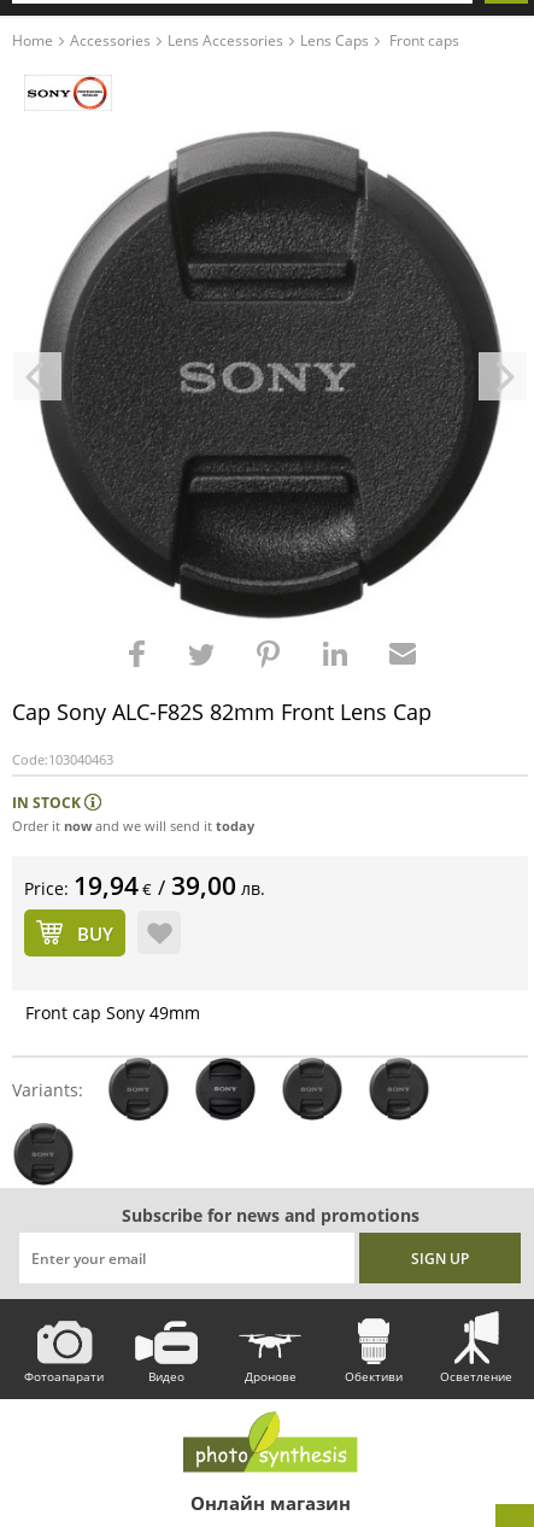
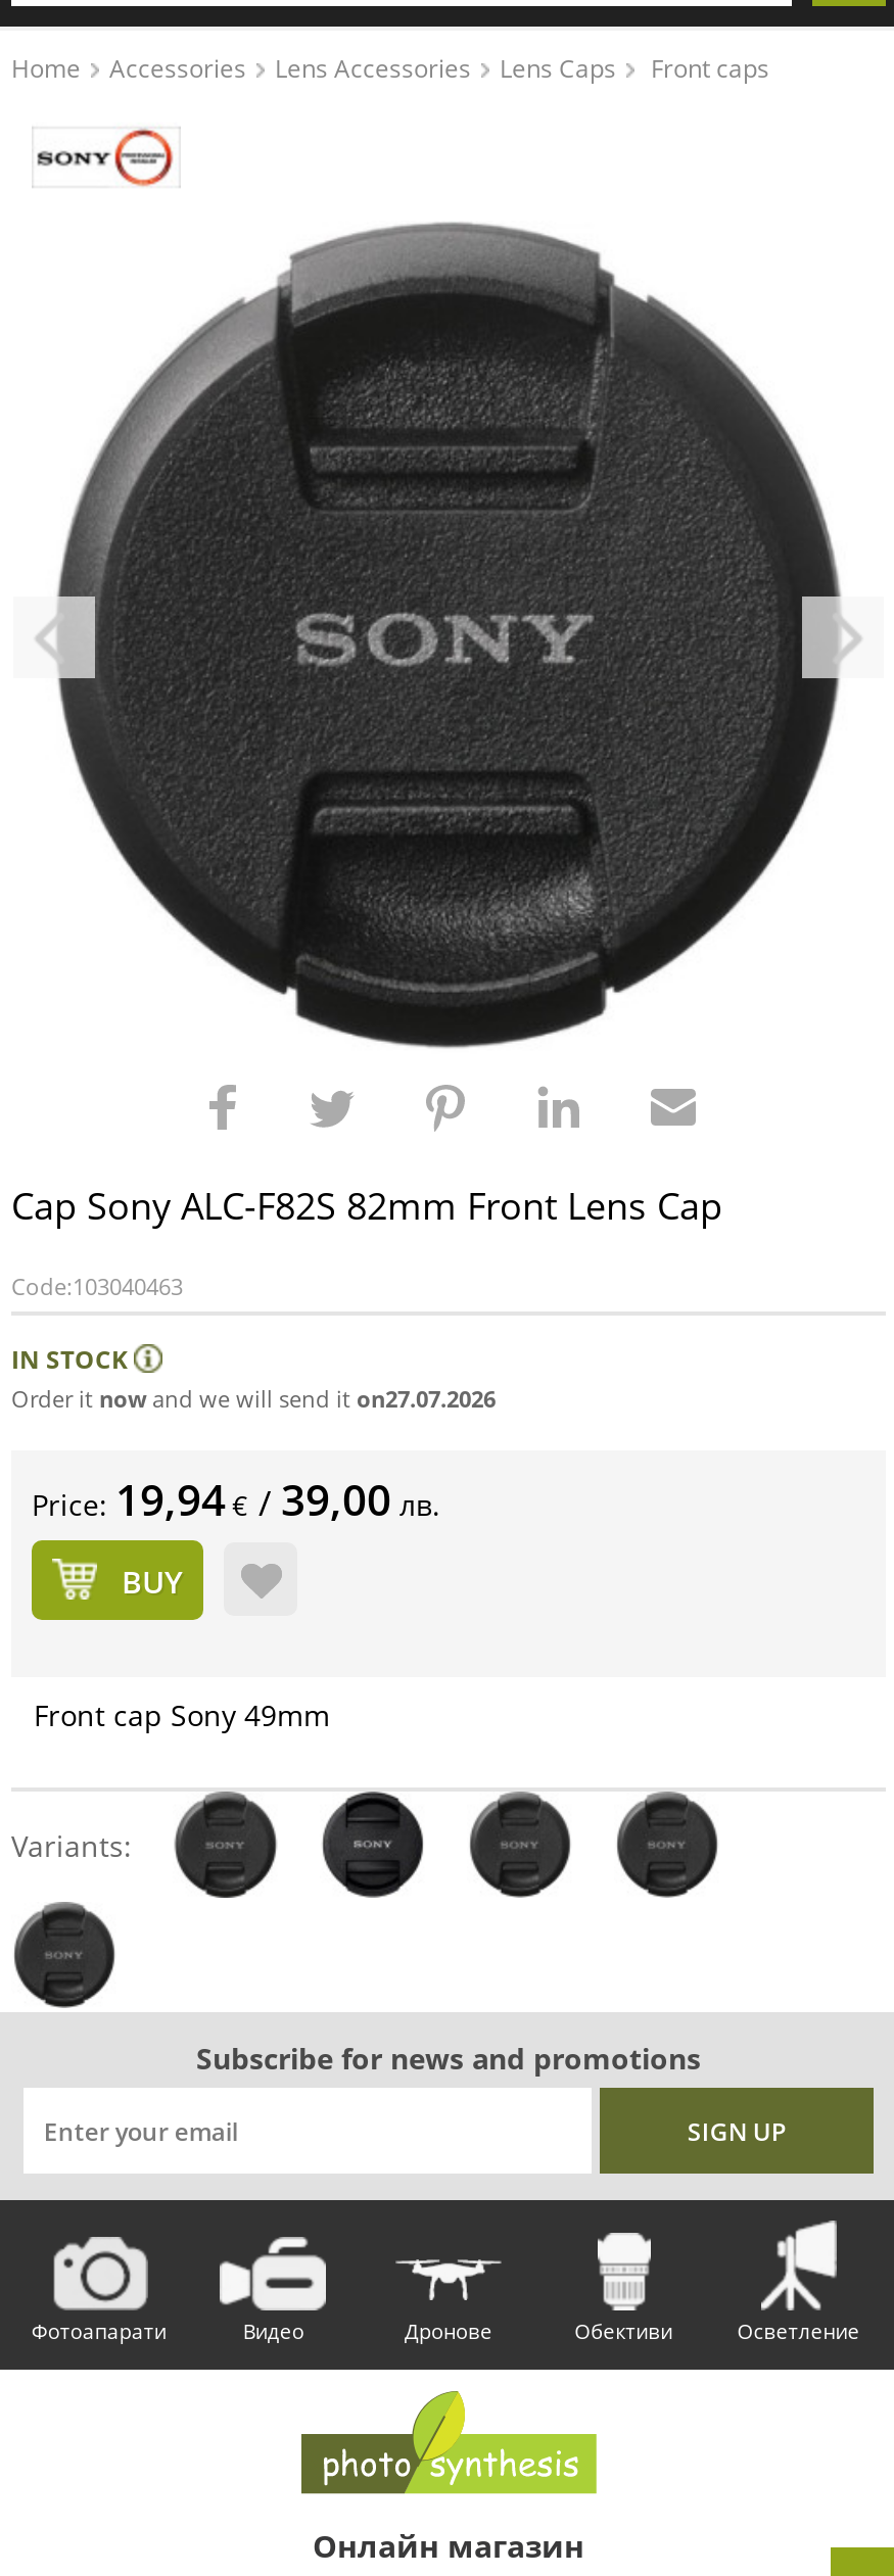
- Order it now and we will send it today
+ Order it now and we will send it on27.07.2026
